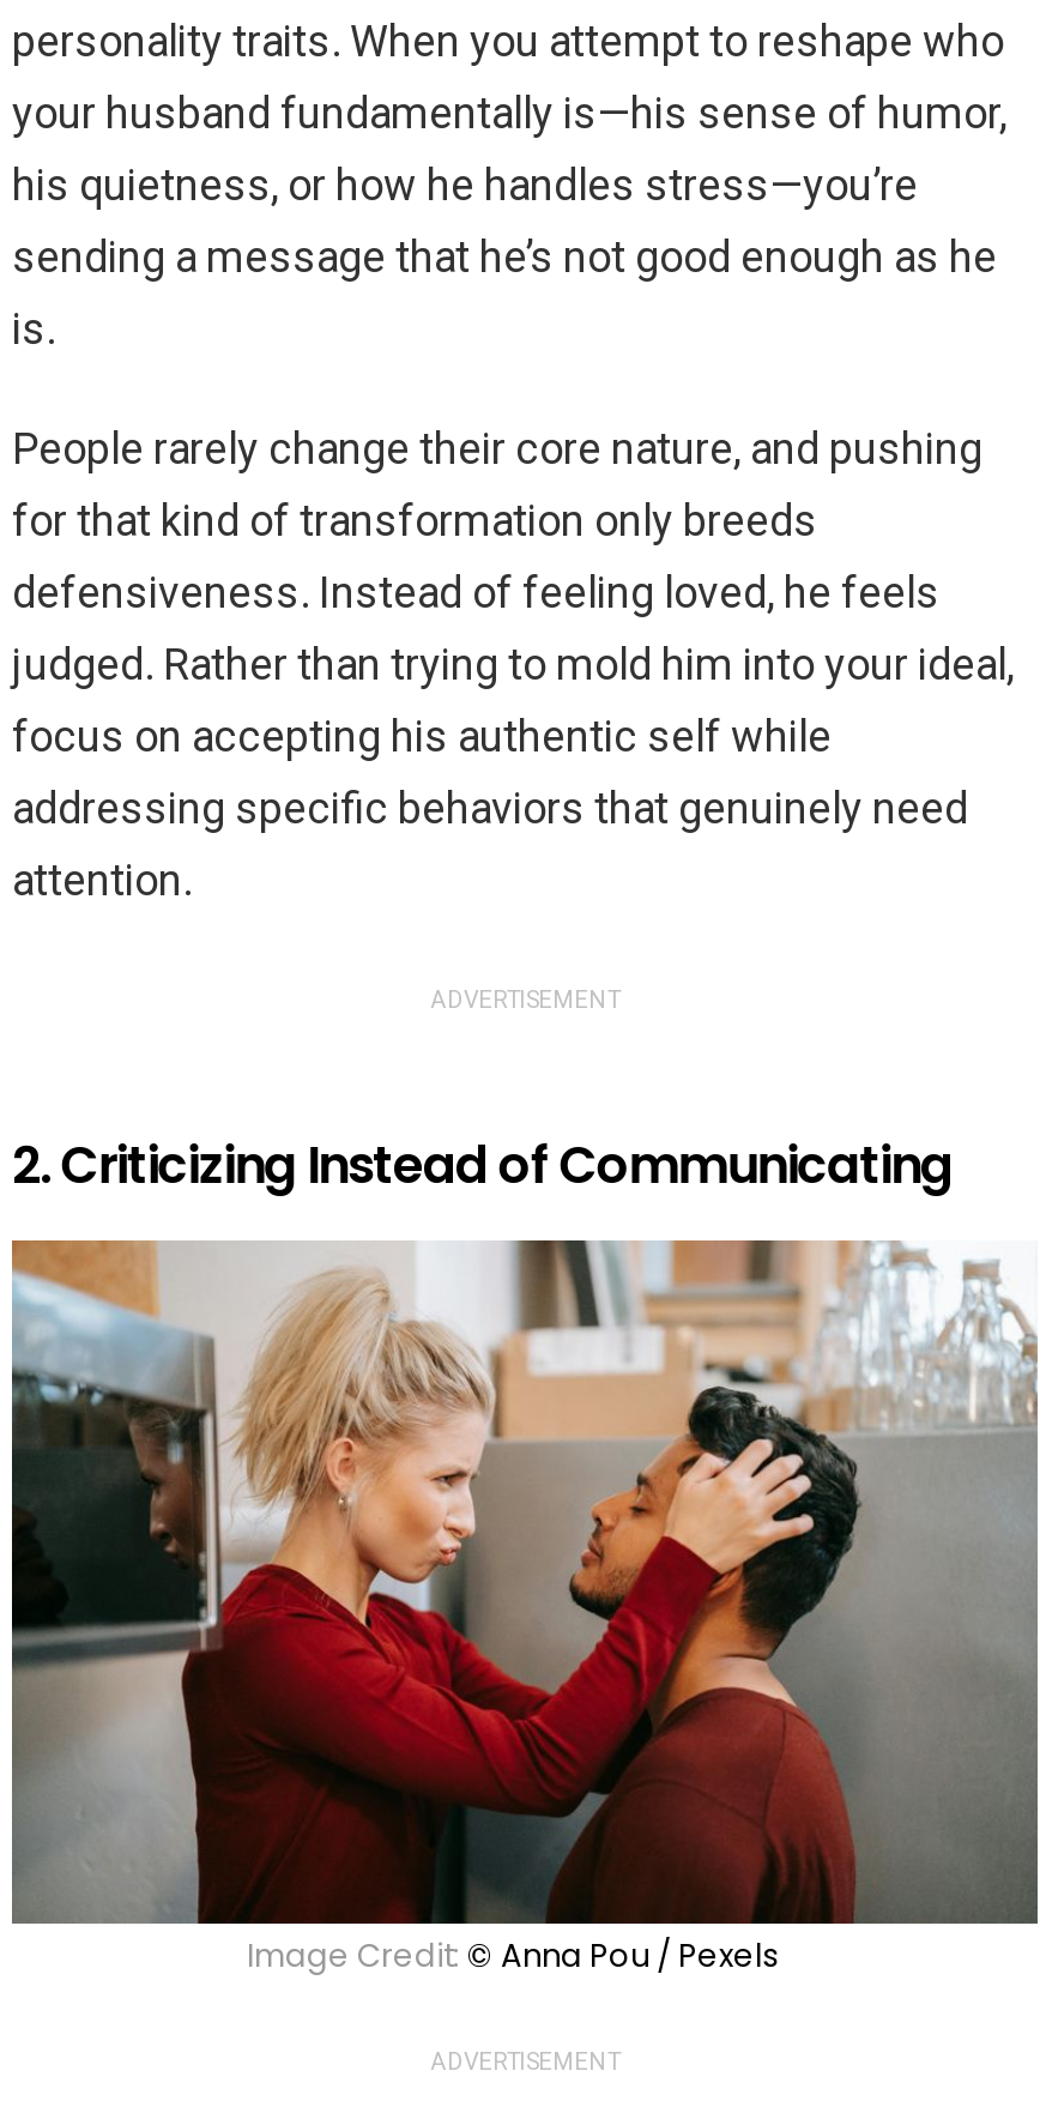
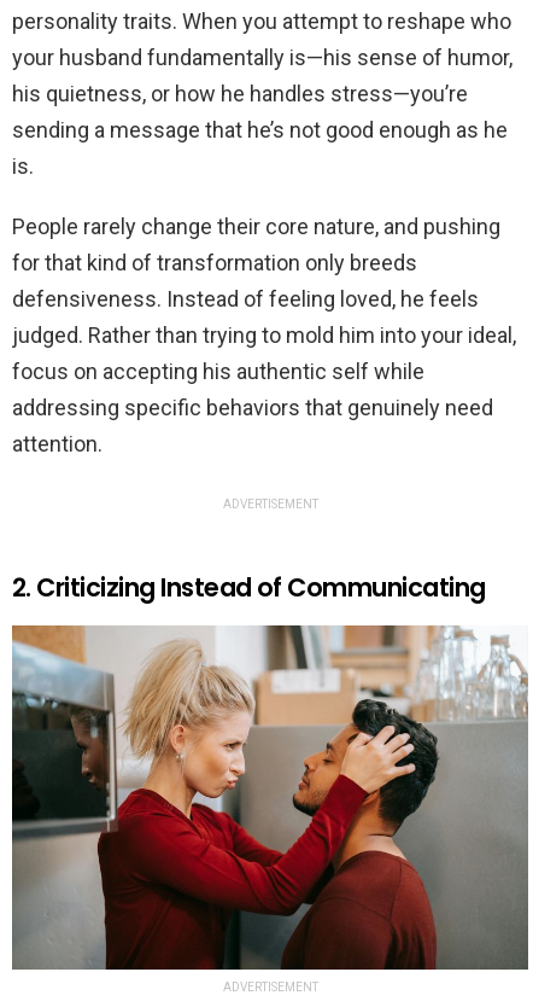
- Image Credit: © Anna Pou / Pexels
